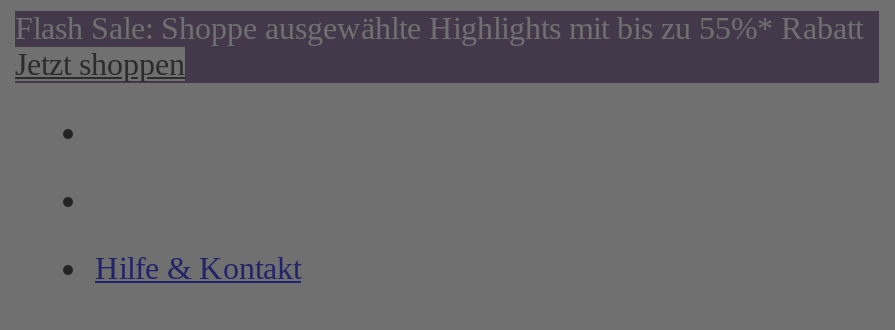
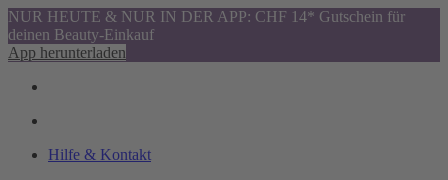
- Flash Sale: Shoppe ausgewählte Highlights mit bis zu 55%* Rabatt
- Jetzt shoppen
+ NUR HEUTE & NUR IN DER APP: CHF 14* Gutschein für
+ deinen Beauty-Einkauf
+ App herunterladen
